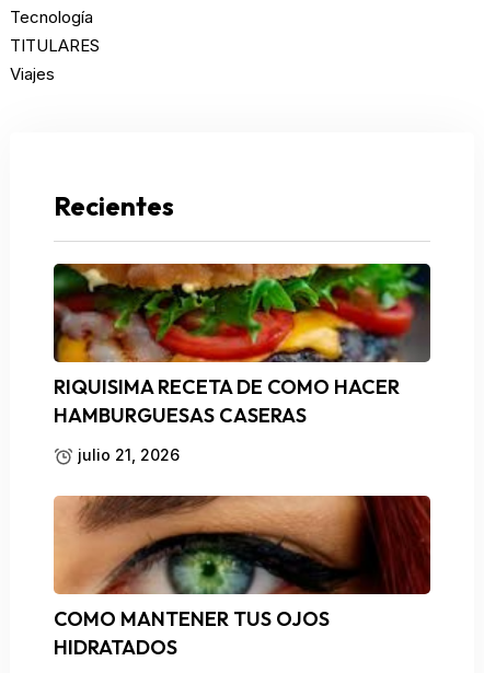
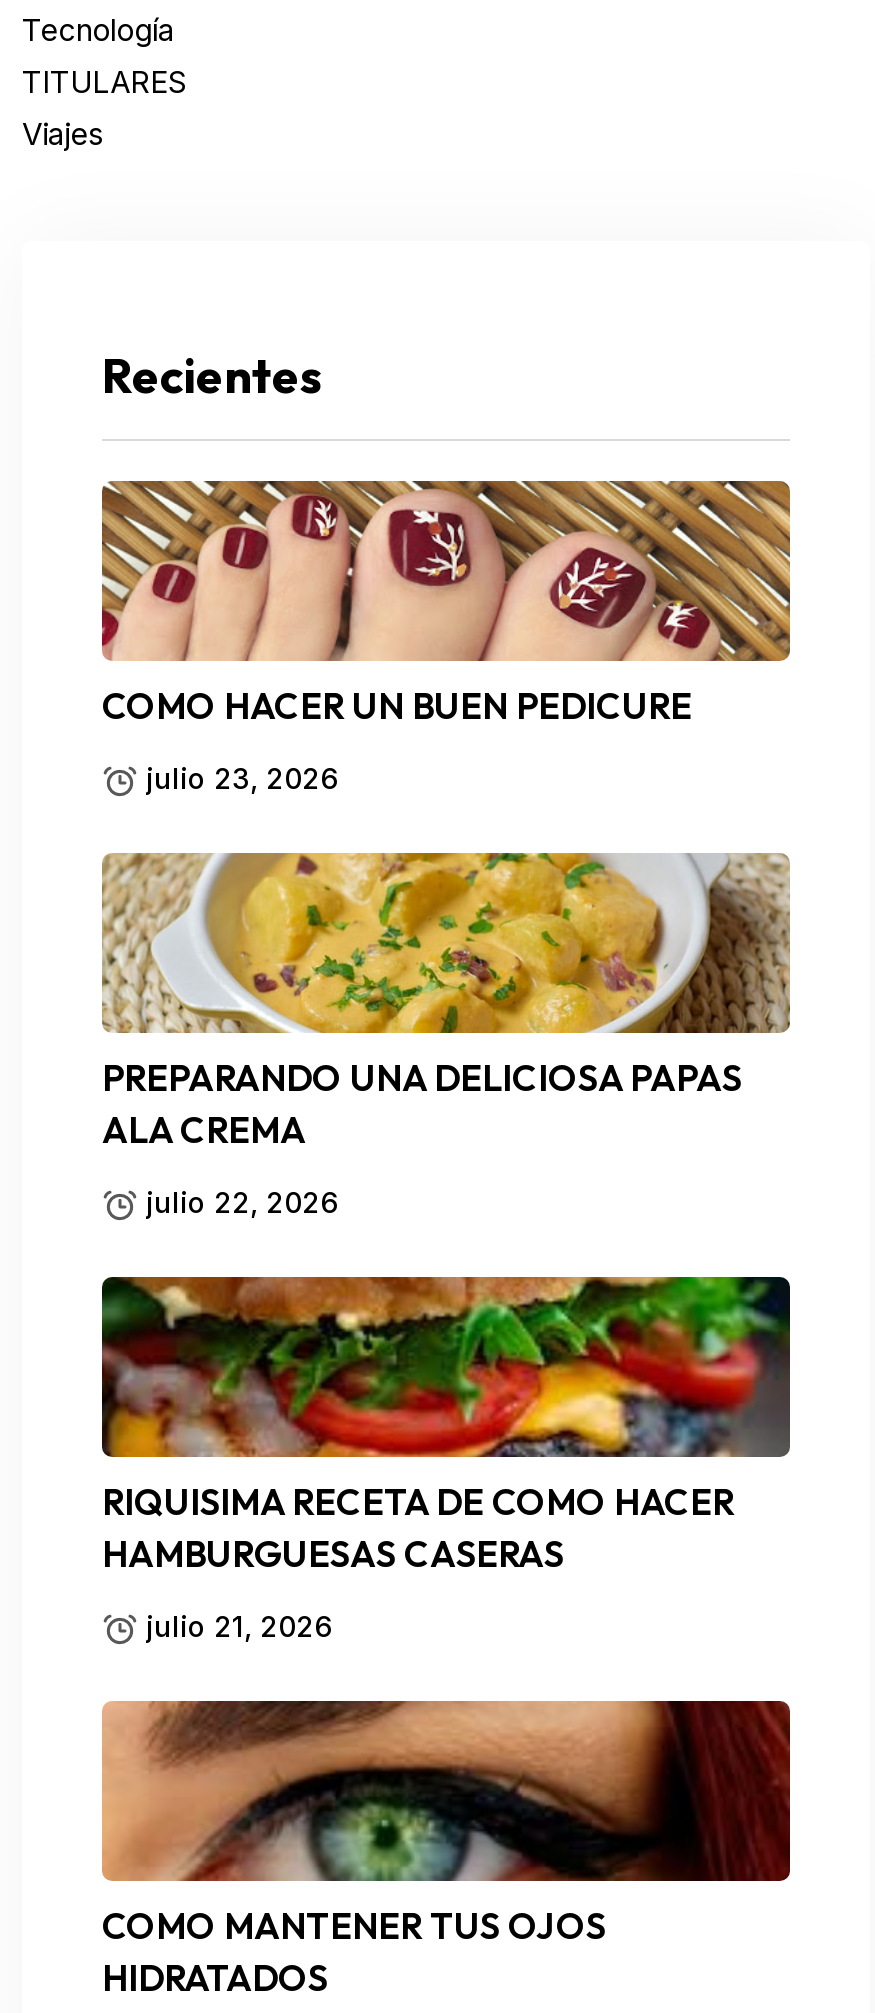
+ [image]
+ COMO HACER UN BUEN PEDICURE
+ julio 23, 2026

+ [image]
+ PREPARANDO UNA DELICIOSA PAPAS
+ ALA CREMA
+ julio 22, 2026
